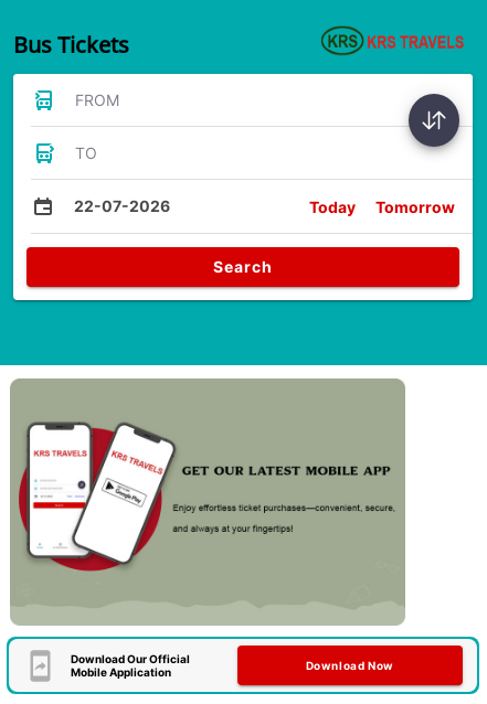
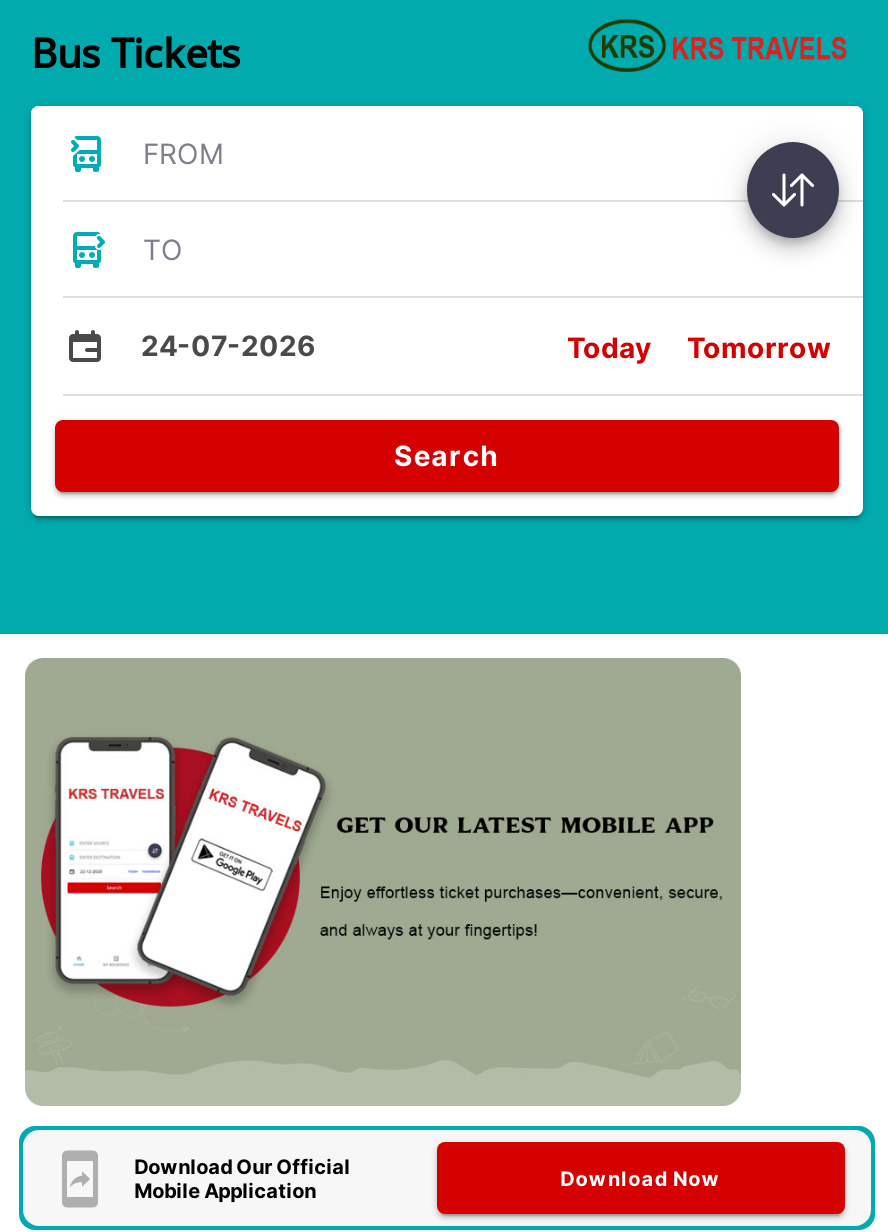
- 22-07-2026
+ 24-07-2026
